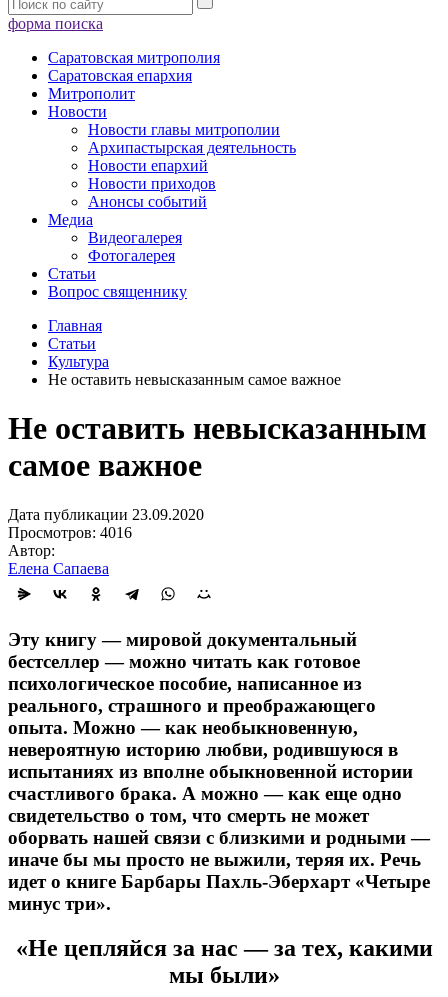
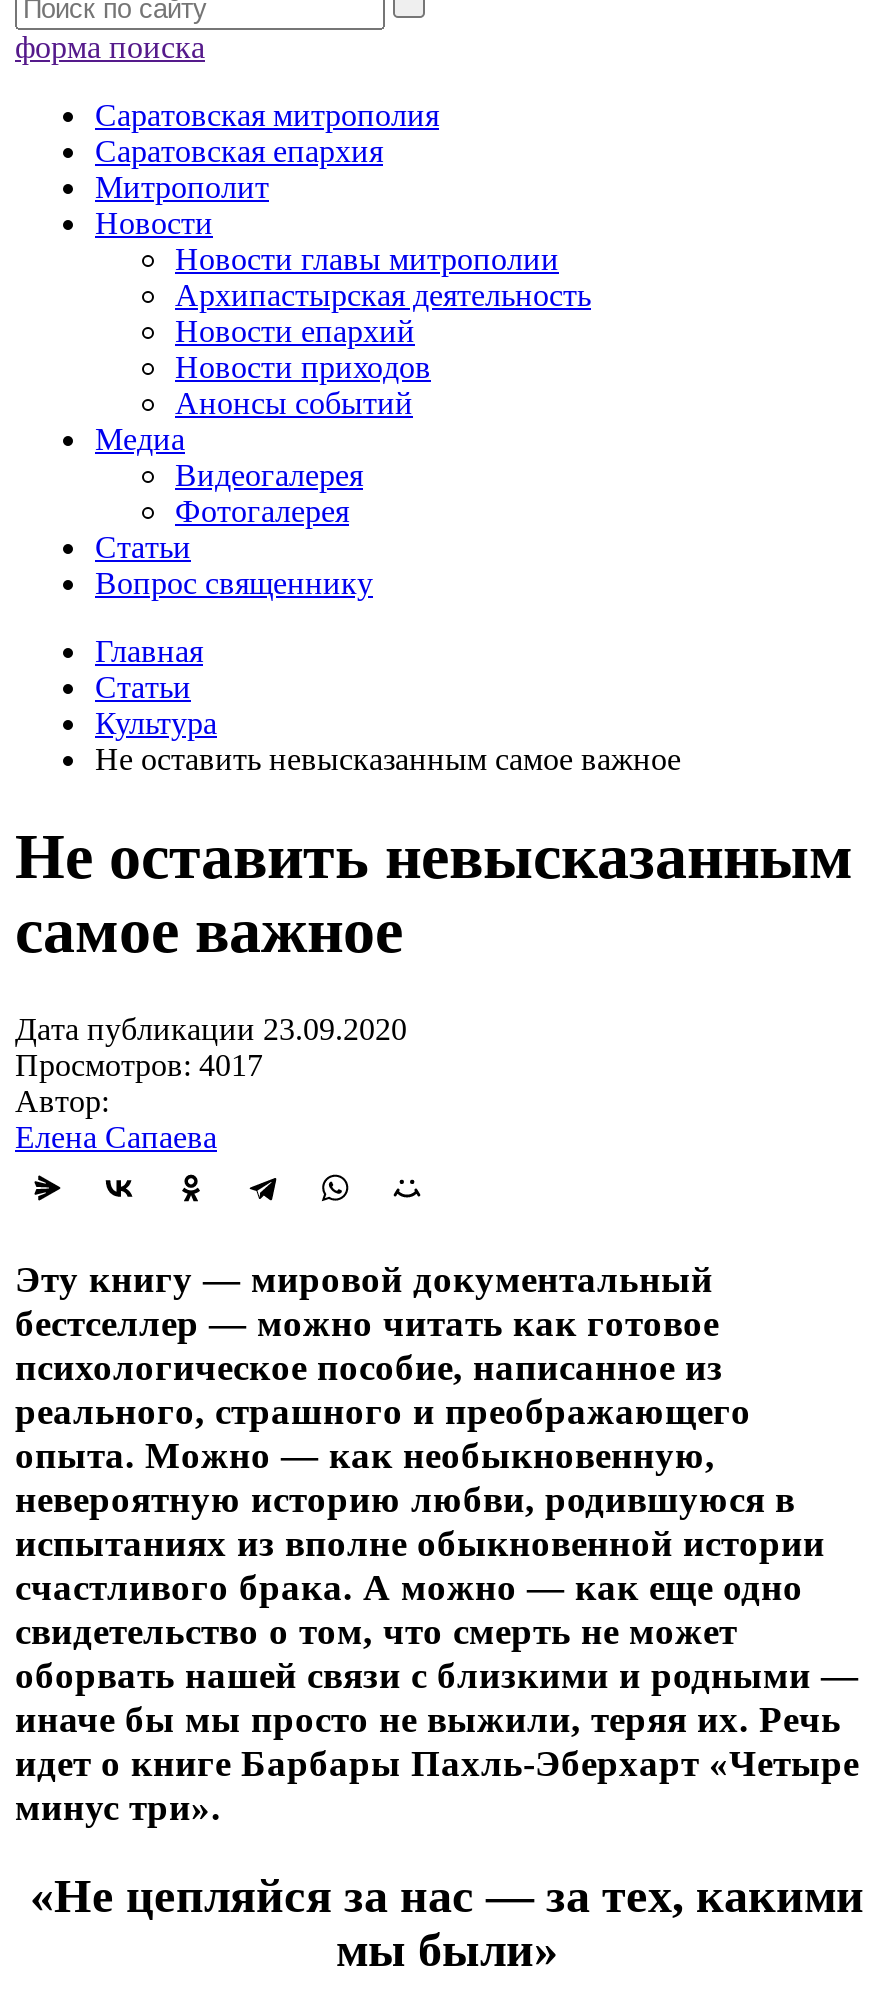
- Просмотров: 4016
+ Просмотров: 4017
